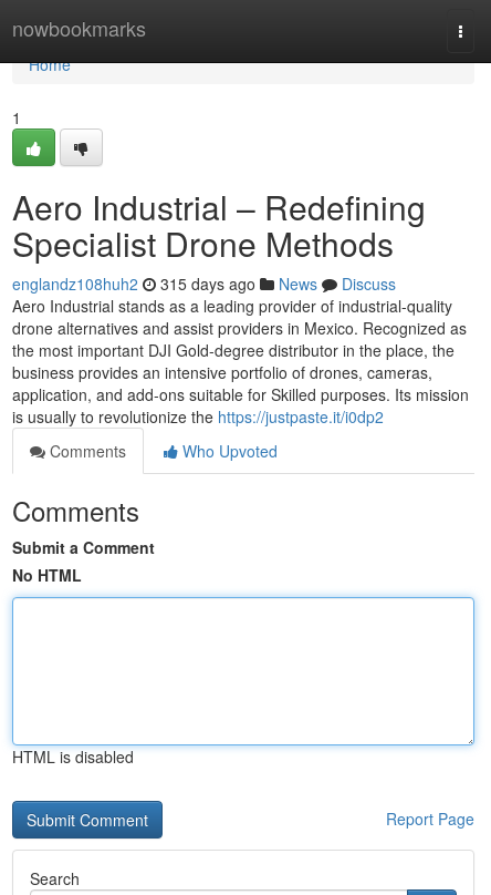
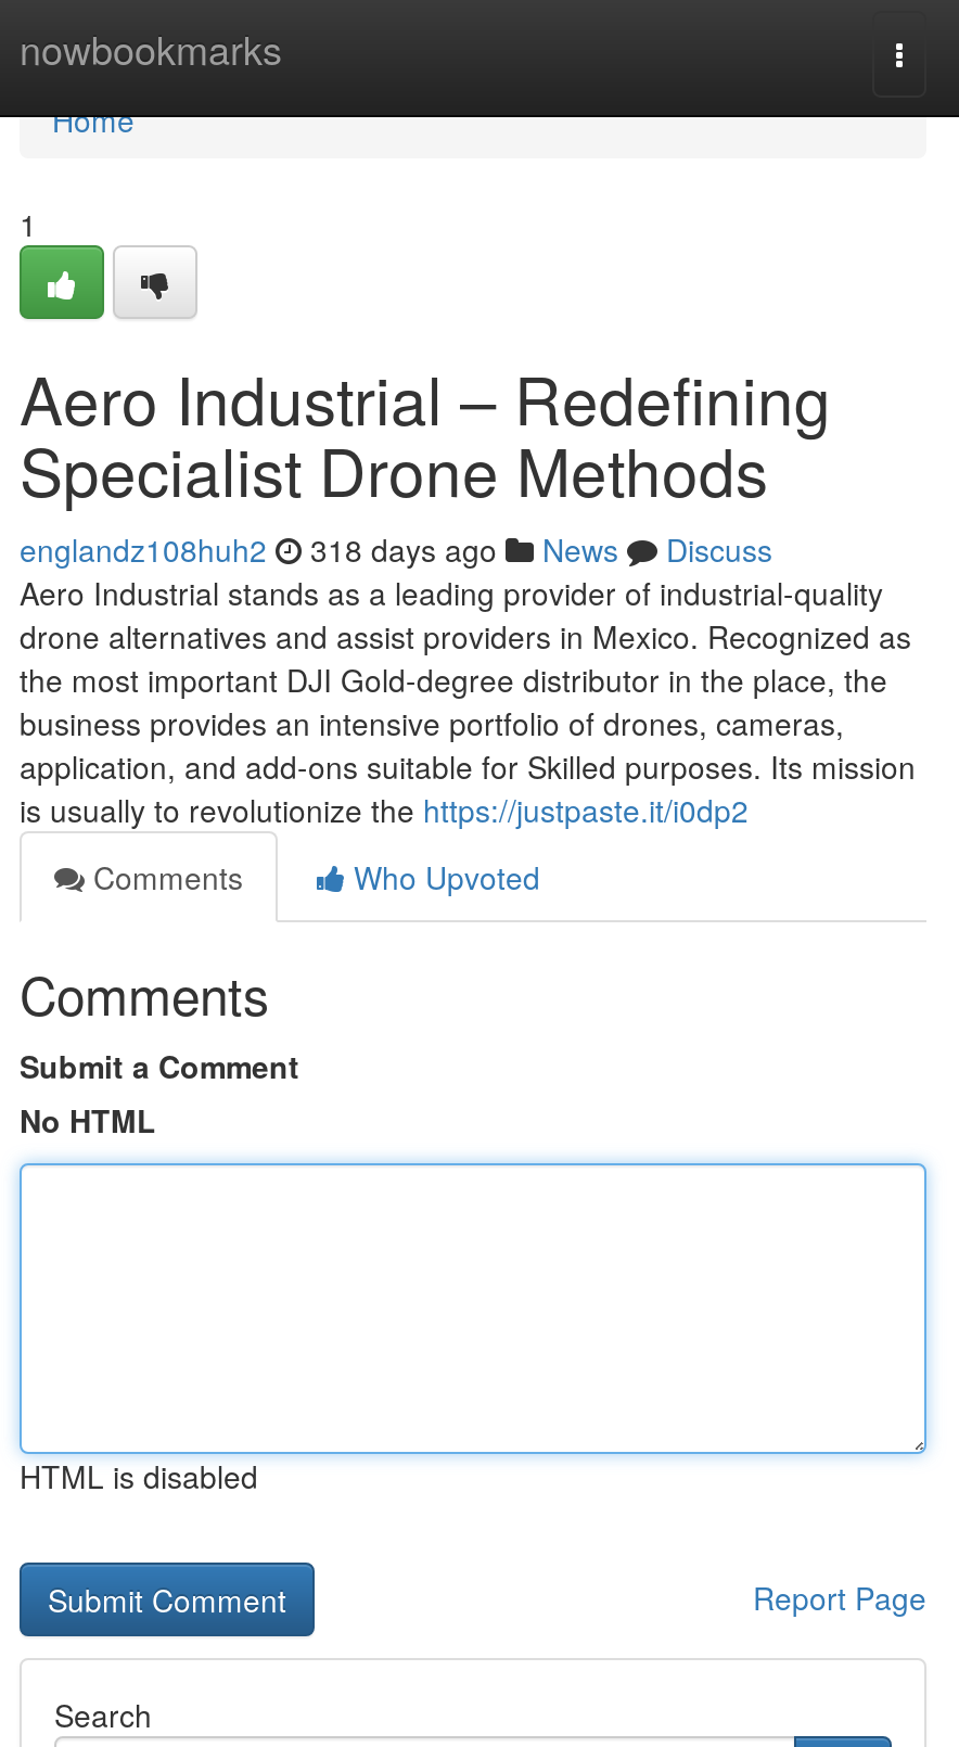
- englandz108huh2 315 days ago News Discuss
+ englandz108huh2 318 days ago News Discuss
